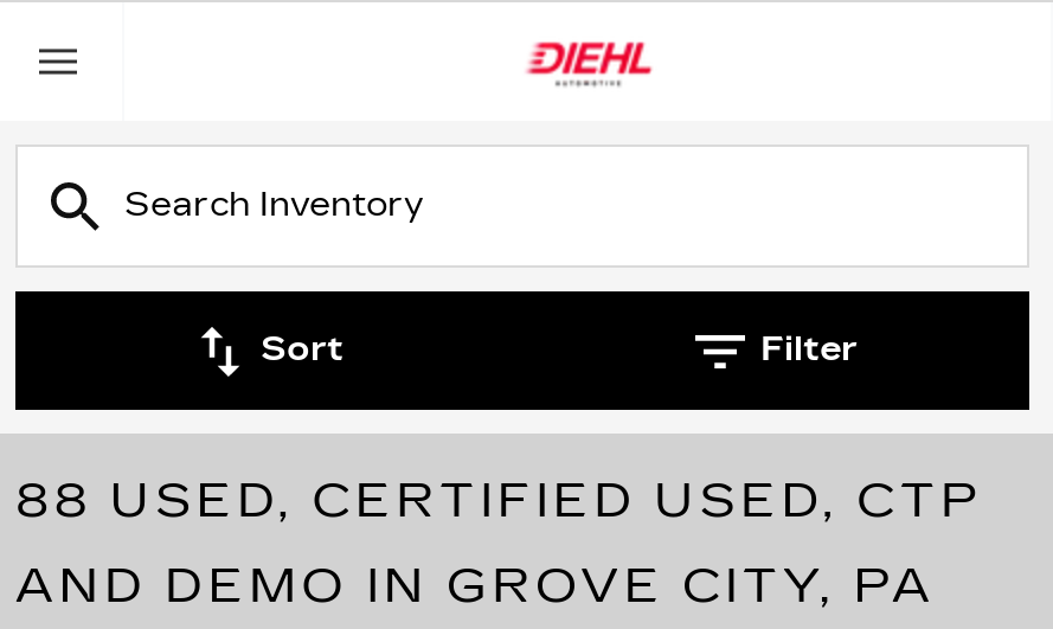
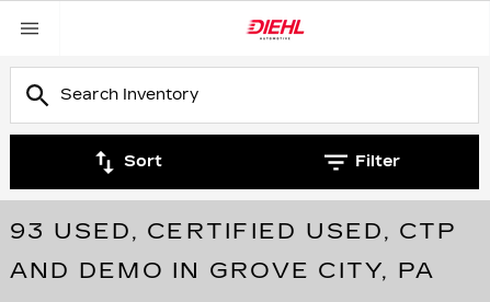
- 88 USED, CERTIFIED USED, CTP
+ 93 USED, CERTIFIED USED, CTP
